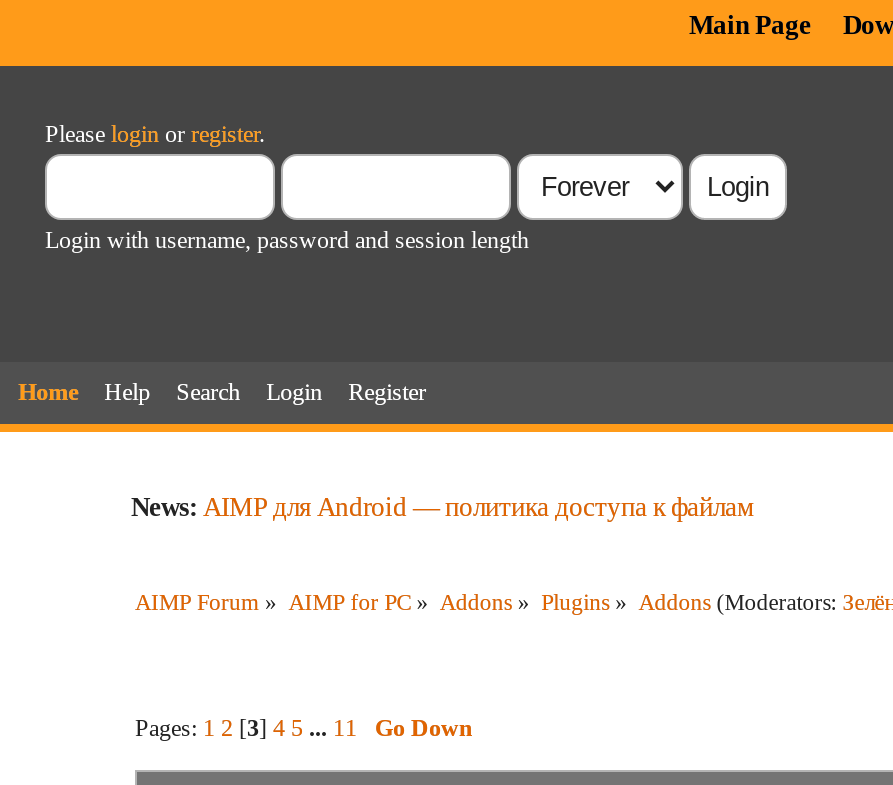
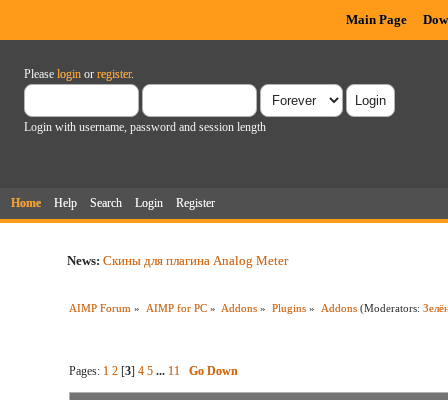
- News: AIMP для Android — политика доступа к файлам
+ News: Скины для плагина Analog Meter
